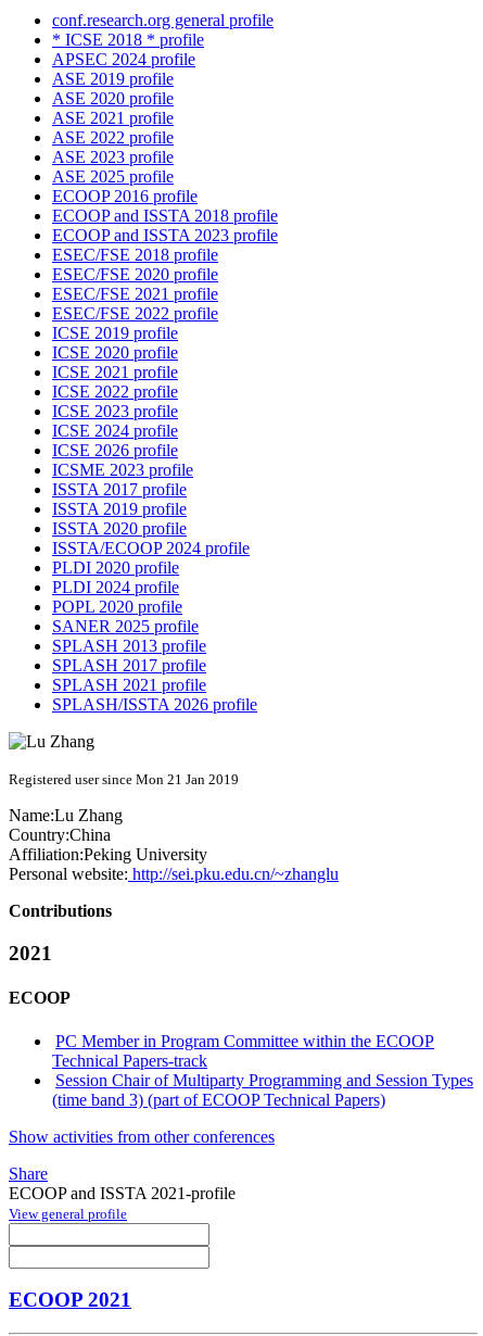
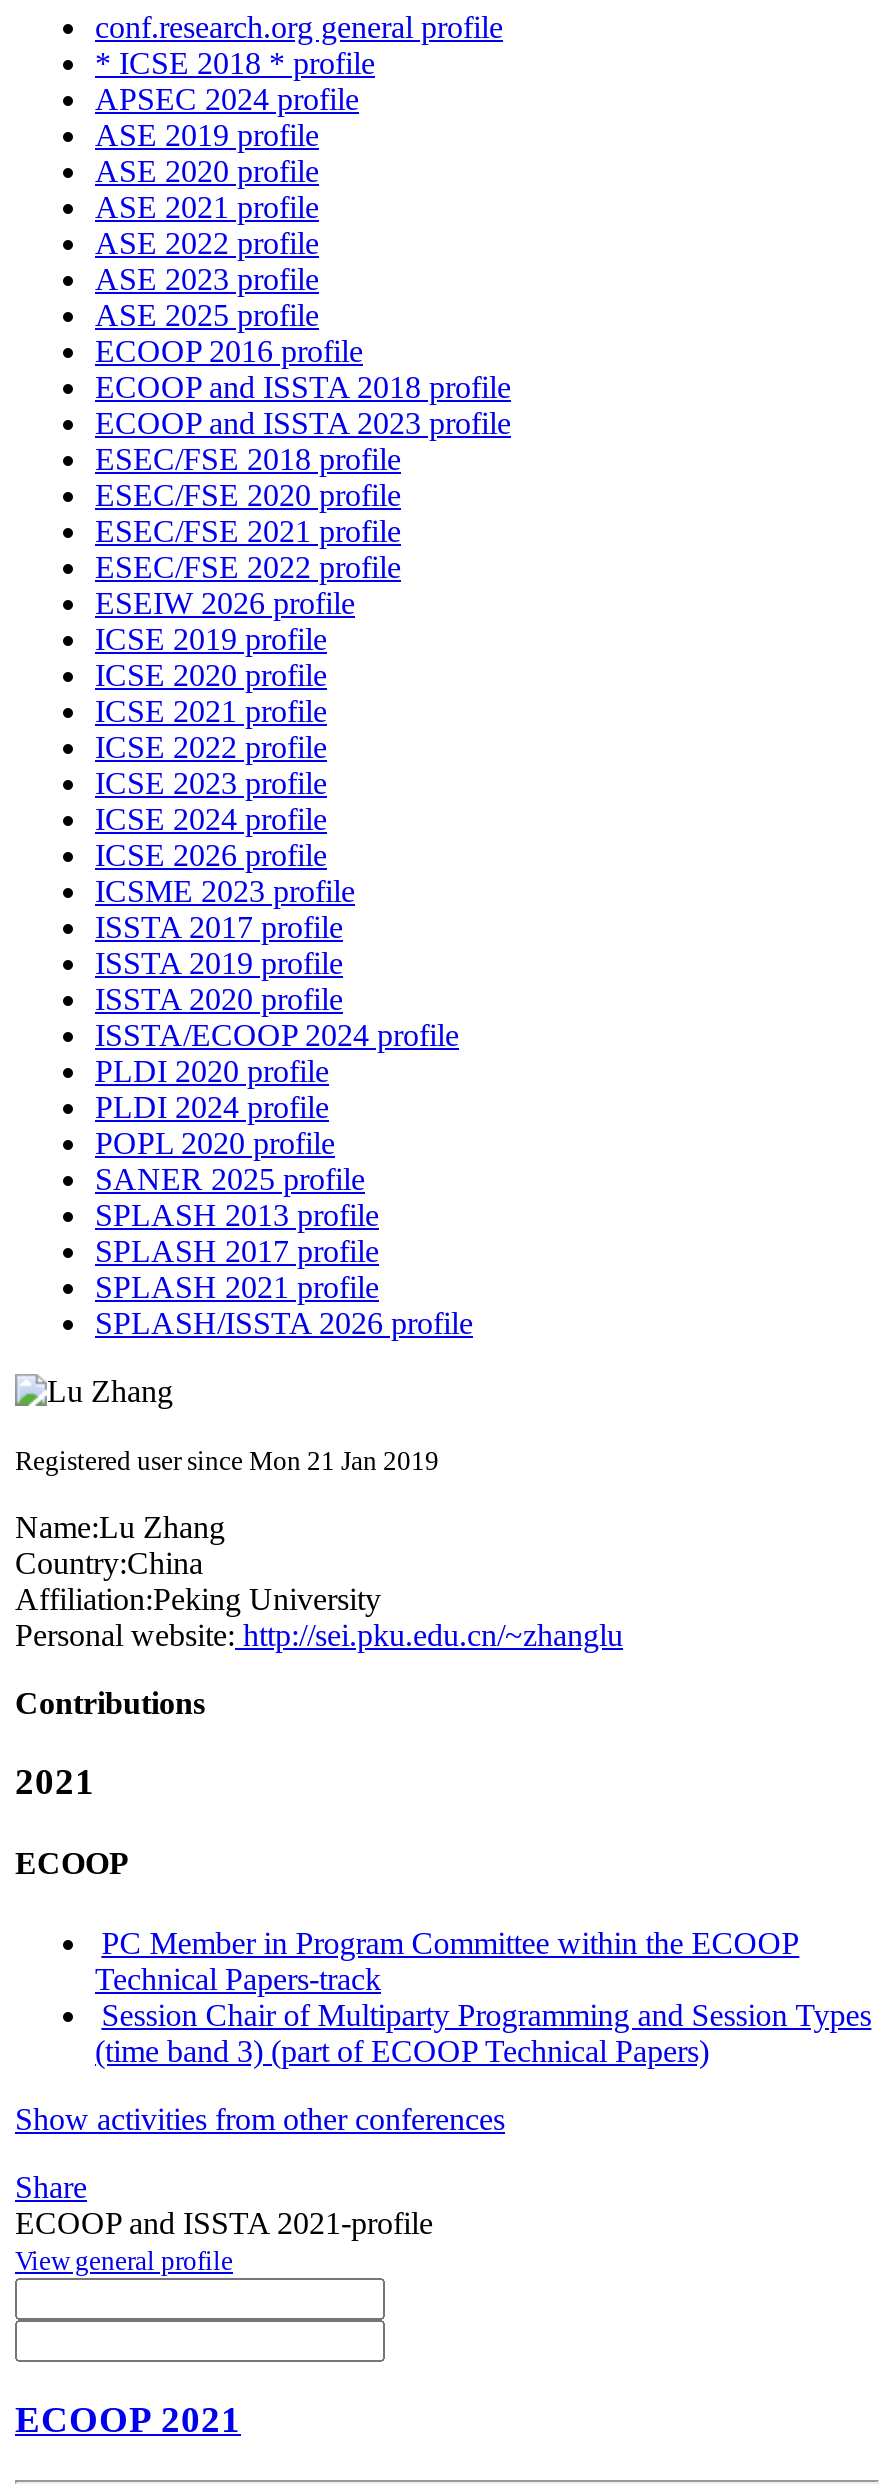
+ ESEIW 2026 profile
